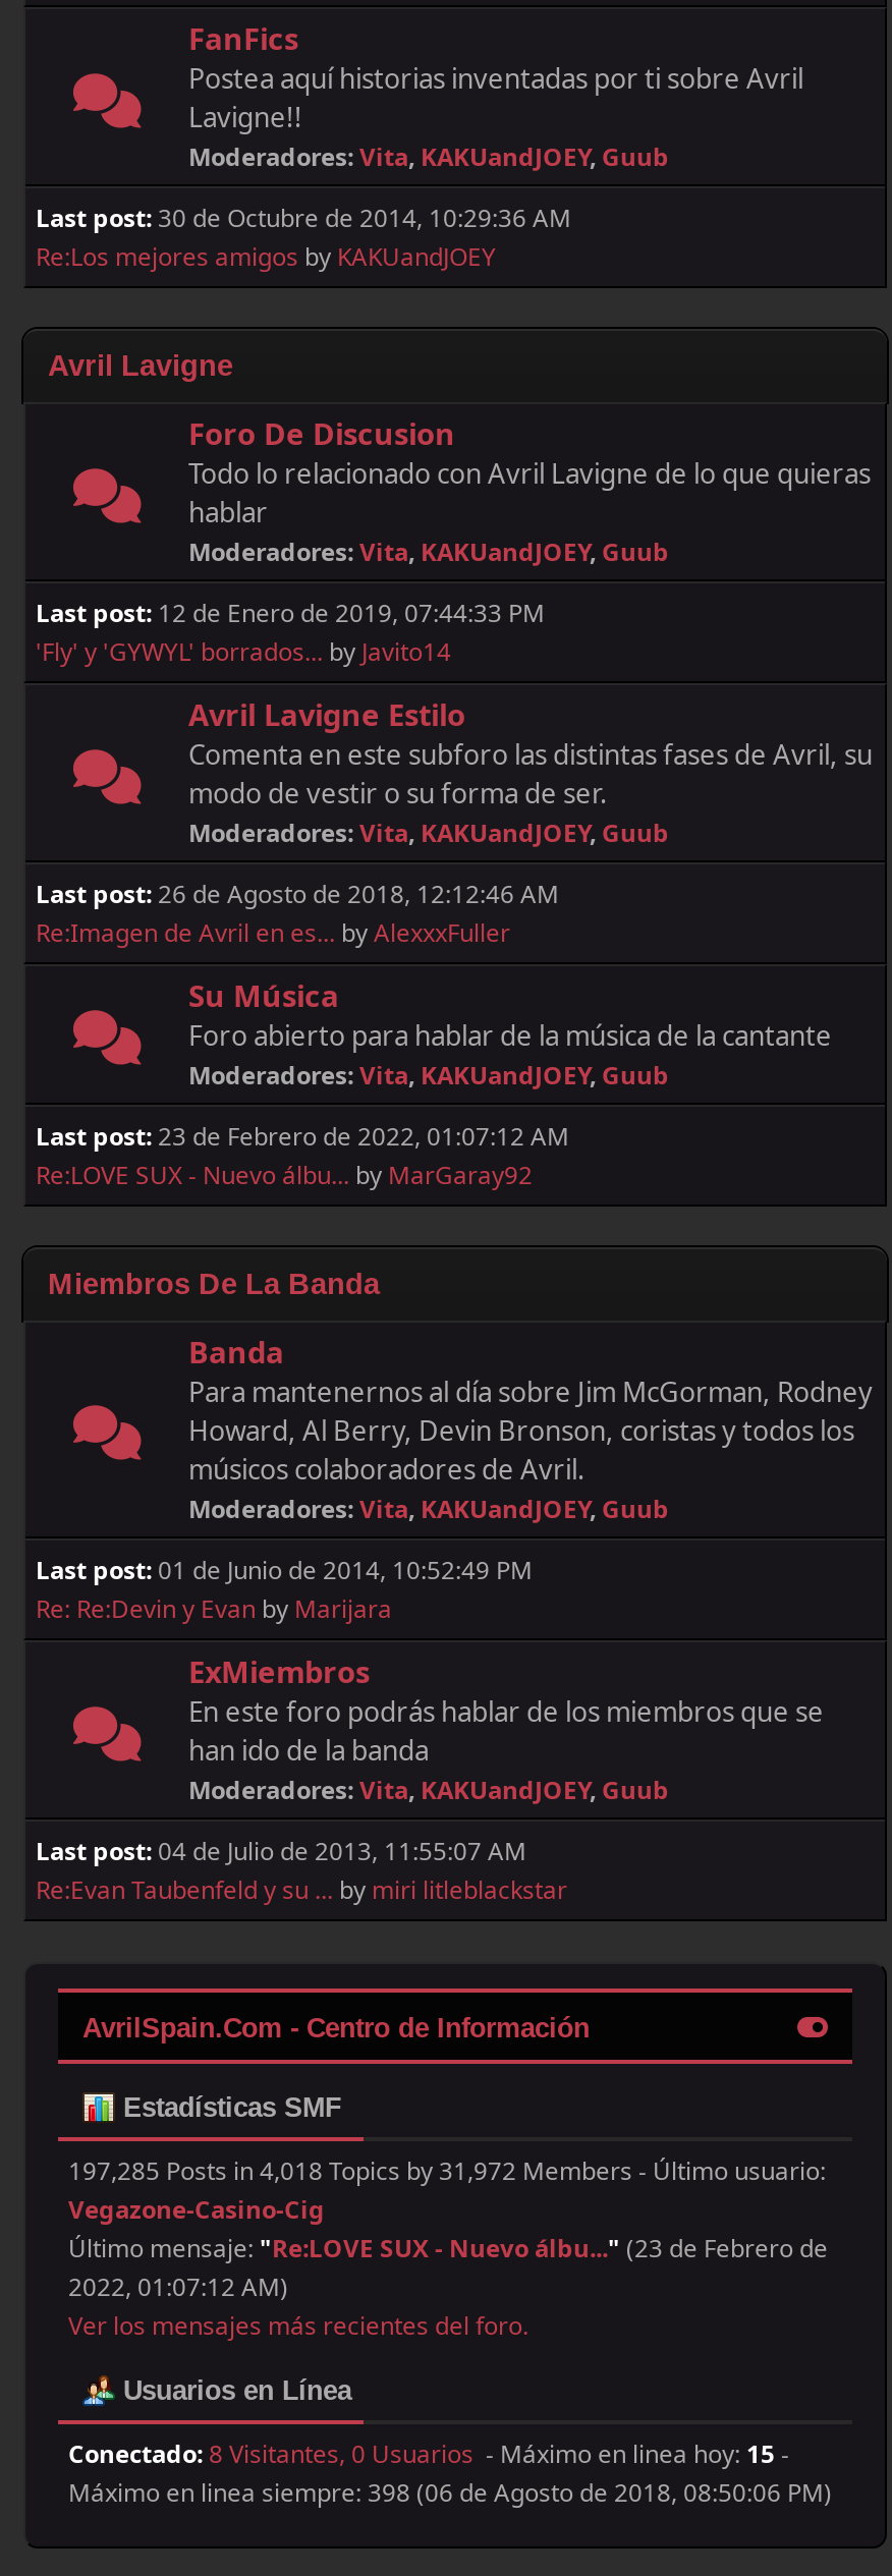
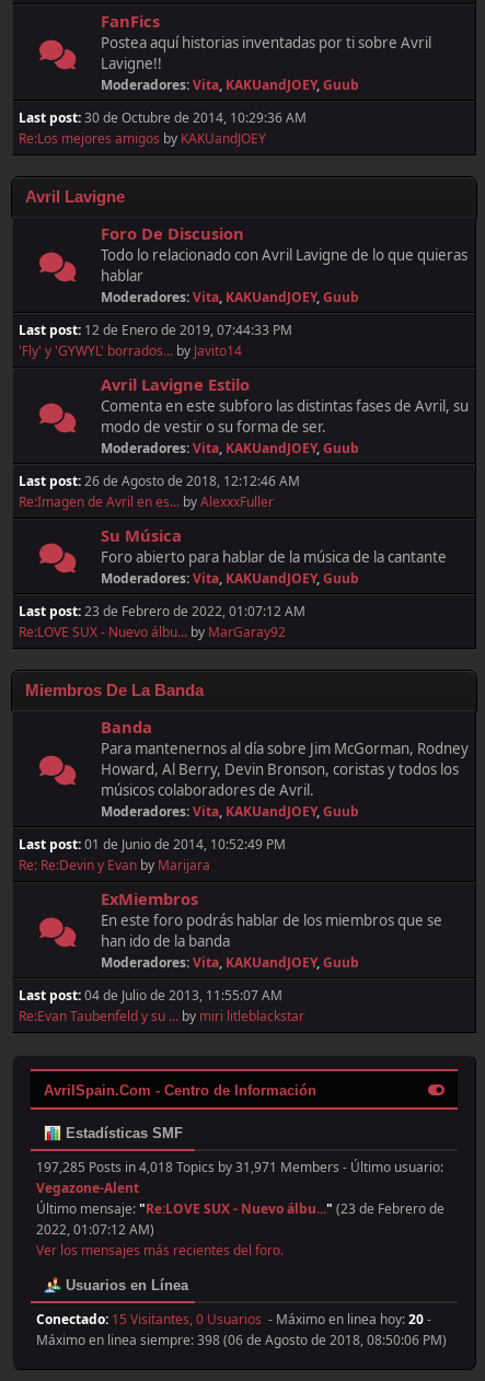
- 197,285 Posts in 4,018 Topics by 31,972 Members - Último usuario:
- Vegazone-Casino-Cig
+ 197,285 Posts in 4,018 Topics by 31,971 Members - Último usuario:
+ Vegazone-Alent

- Conectado: 8 Visitantes, 0 Usuarios - Máximo en linea hoy: 15 -
+ Conectado: 15 Visitantes, 0 Usuarios - Máximo en linea hoy: 20 -
